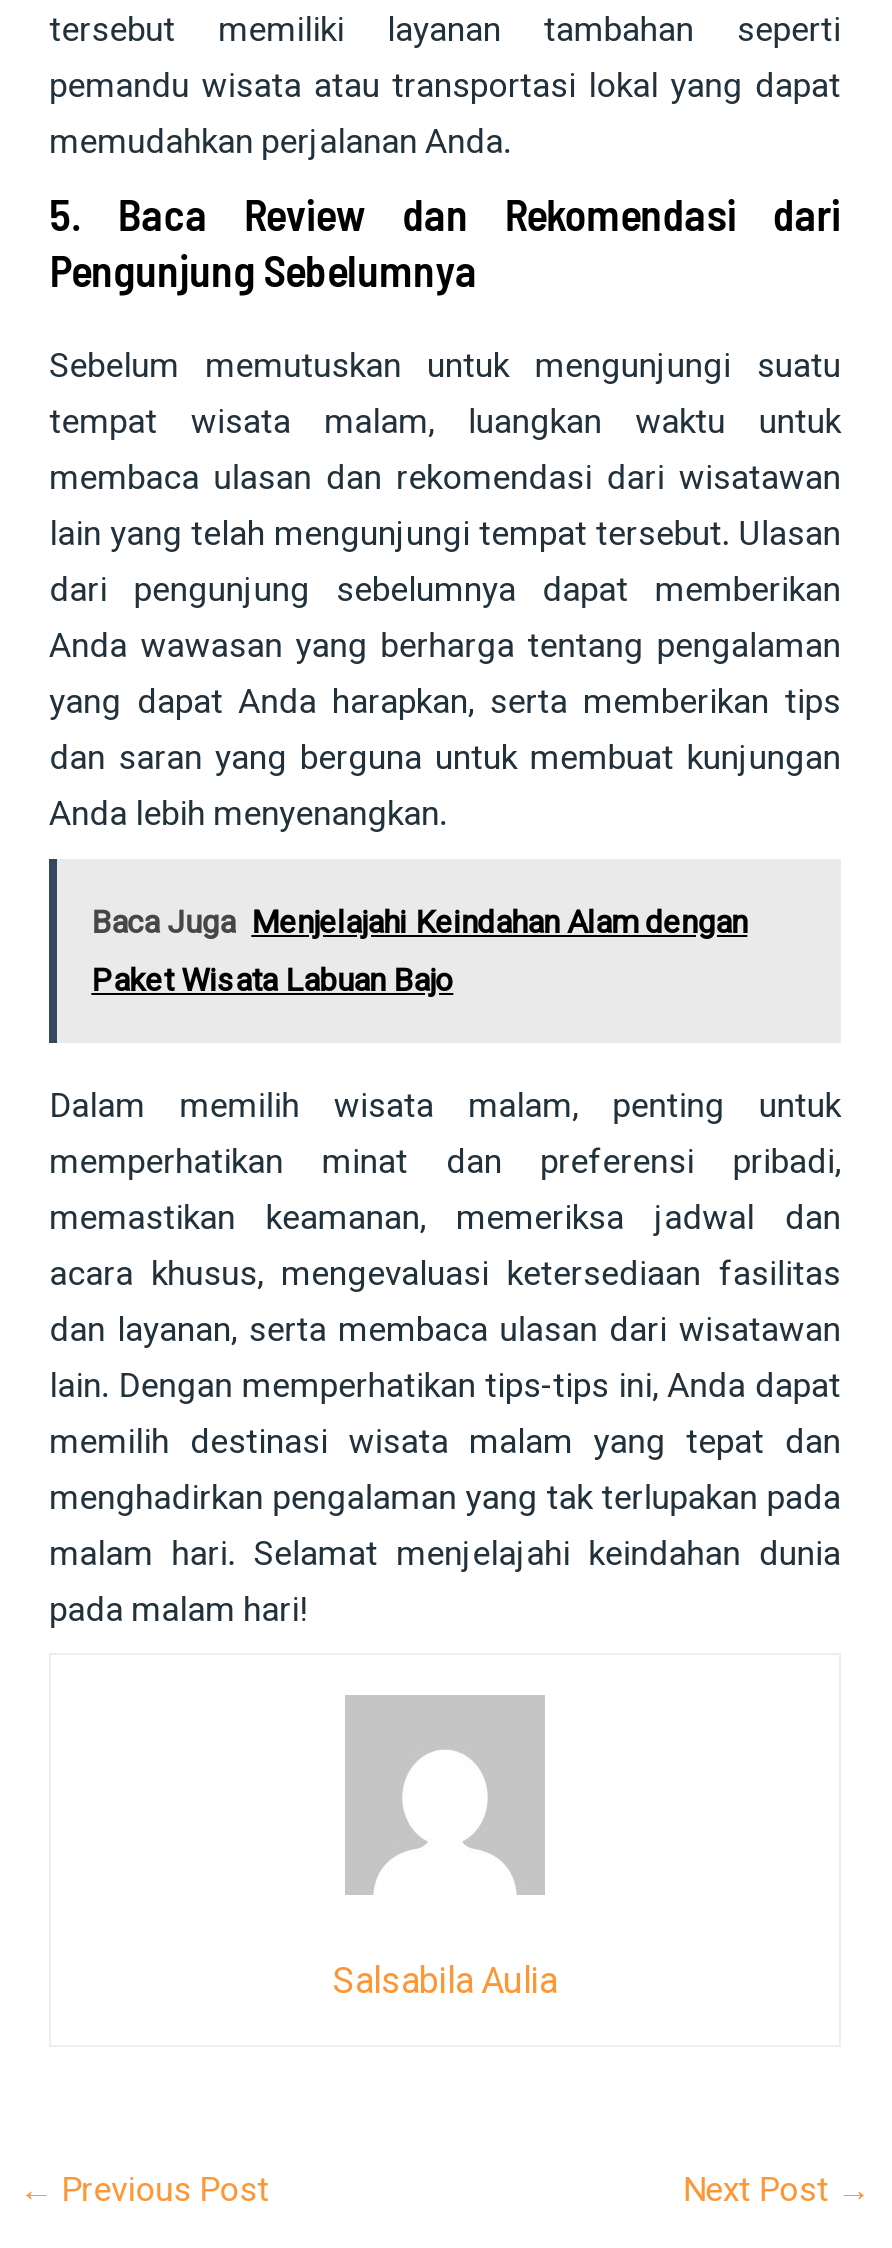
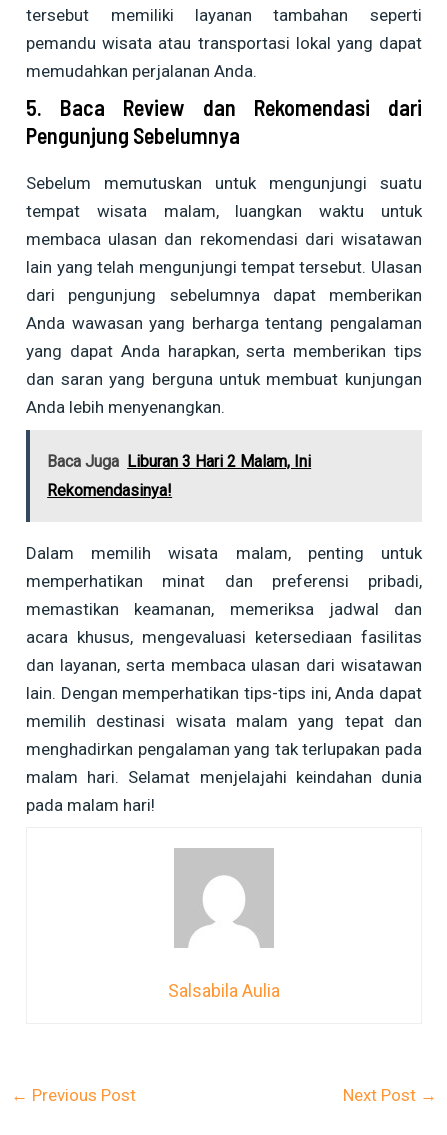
- Baca Juga Menjelajahi Keindahan Alam dengan
+ Baca Juga Liburan 3 Hari 2 Malam, Ini

- Paket Wisata Labuan Bajo
+ Rekomendasinya!
